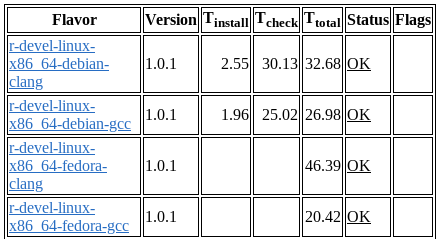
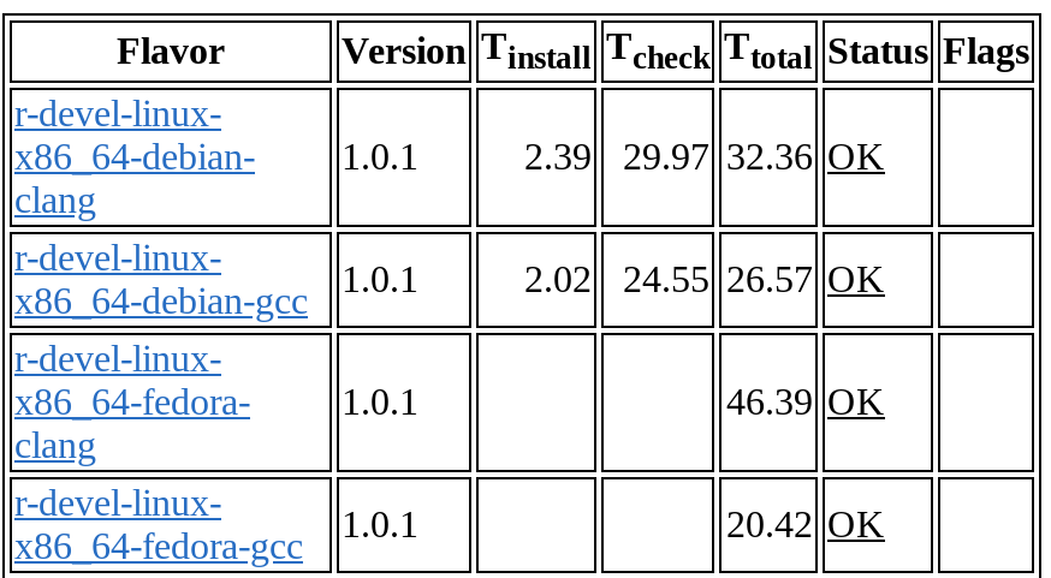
- 2.55
+ 2.39

- 30.13 32.68 OK
+ 29.97 32.36 OK

- 1.96
+ 2.02

- 25.02 26.98 OK
+ 24.55 26.57 OK
